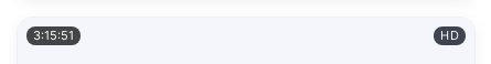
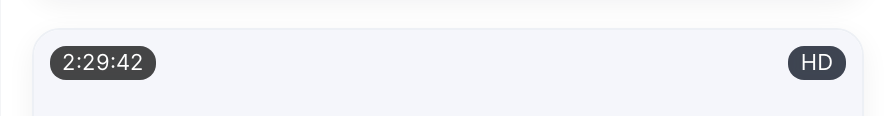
- 3:15:51
+ 2:29:42
